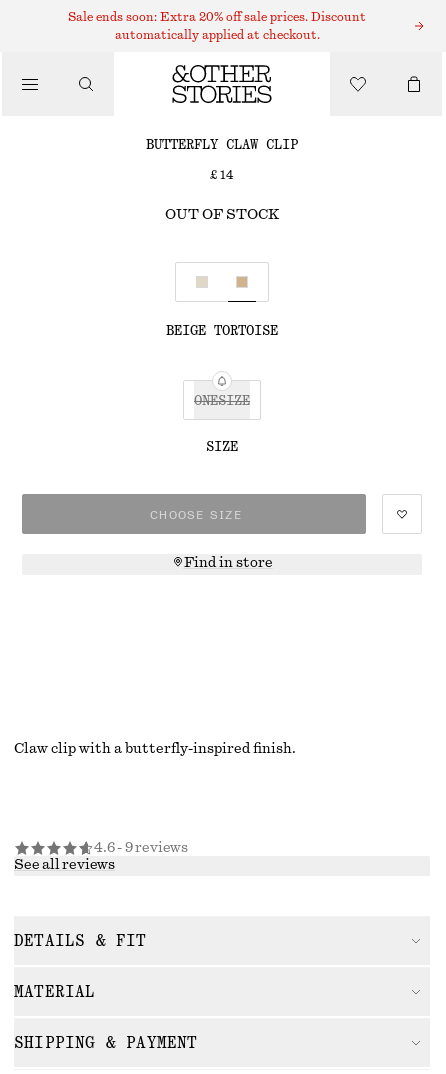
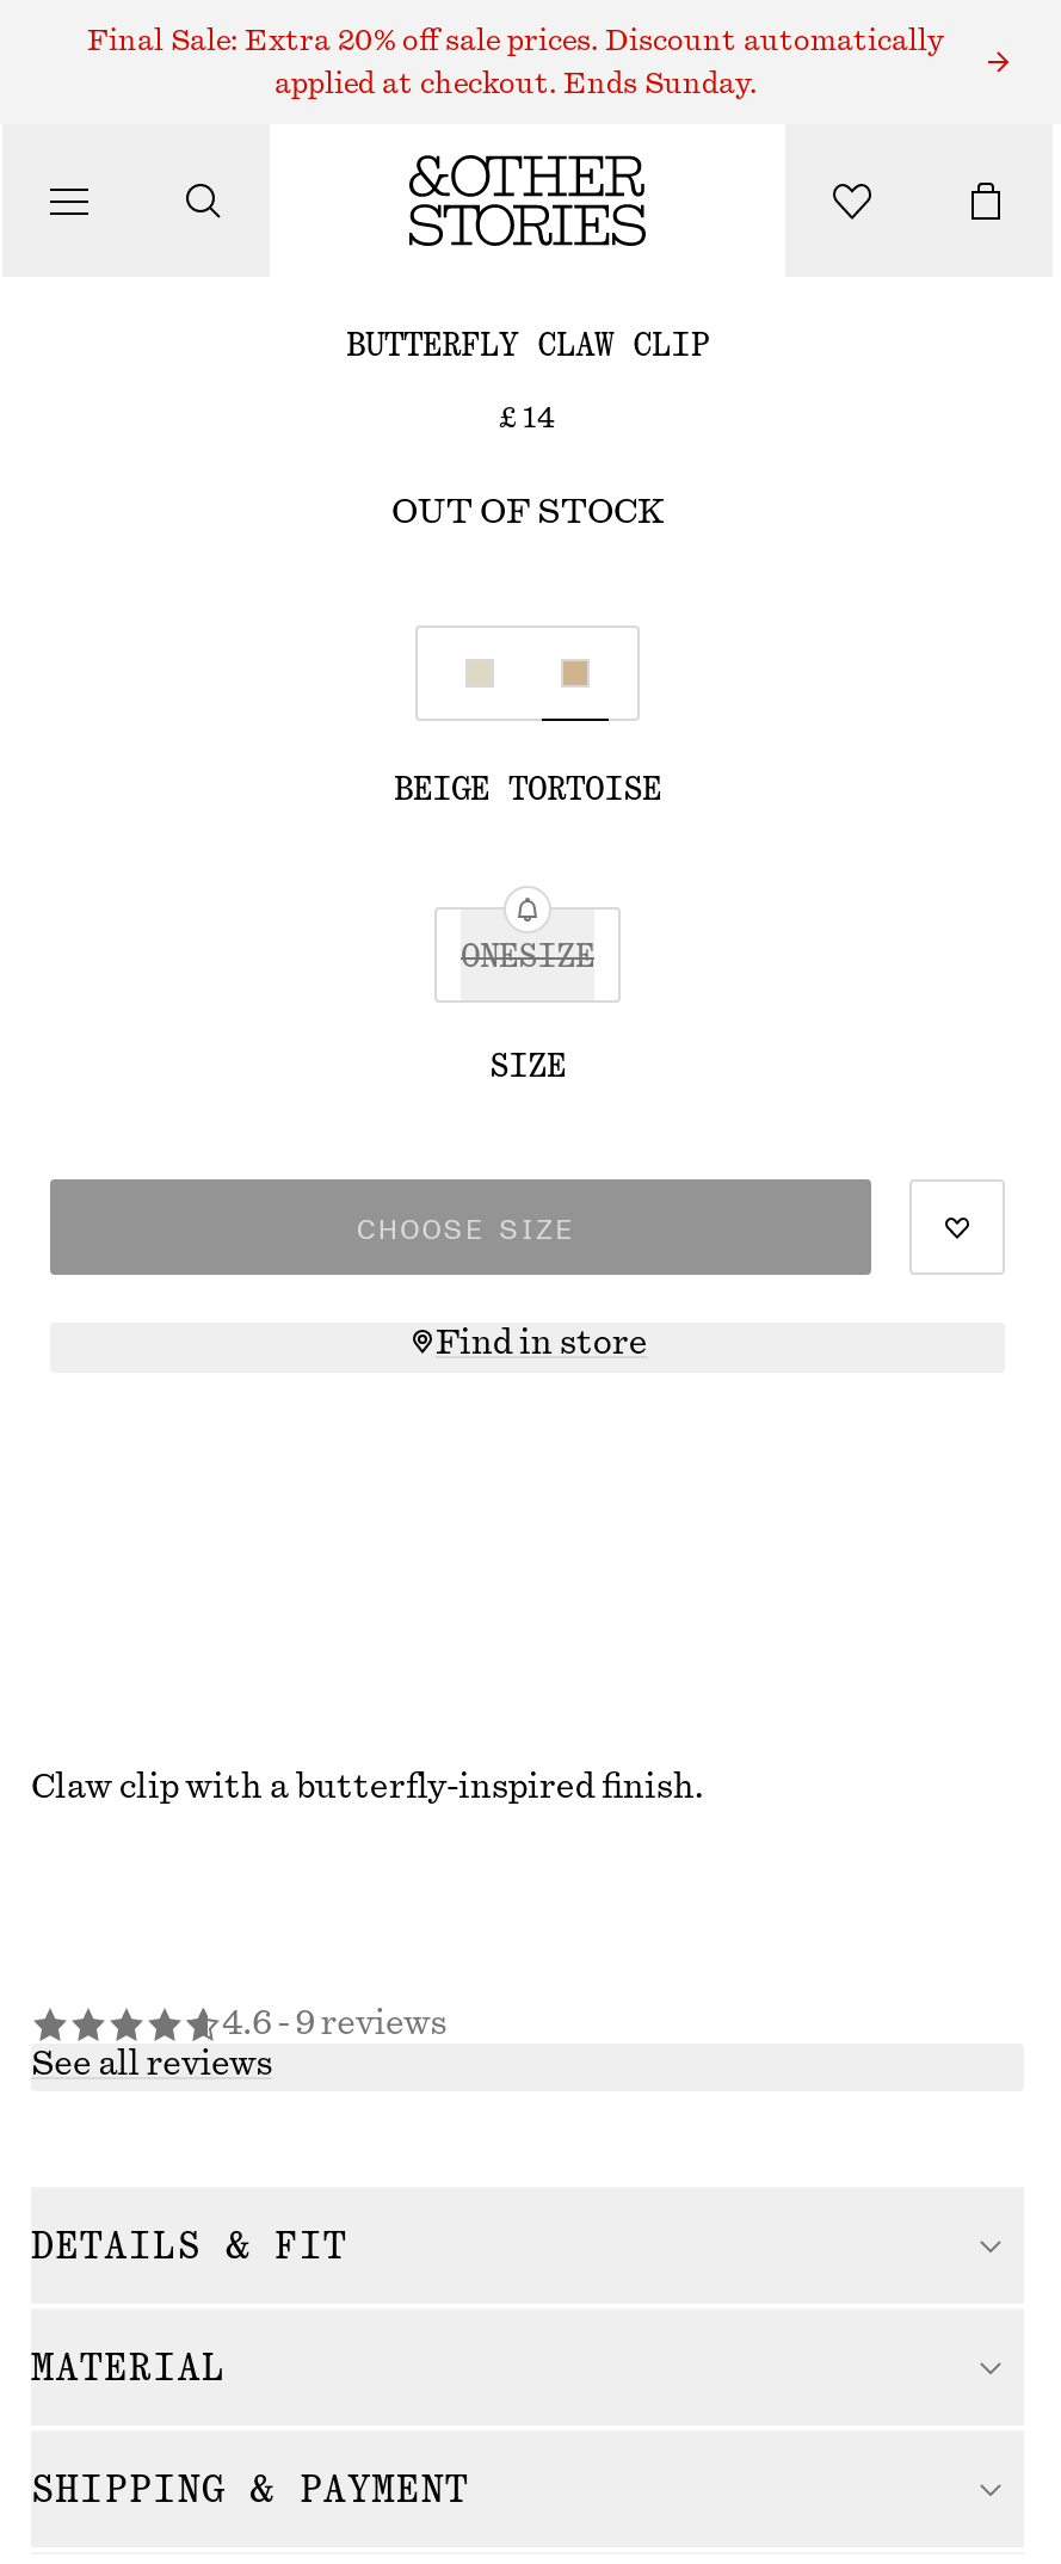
- Sale ends soon: Extra 20% off sale prices. Discount
+ Final Sale: Extra 20% off sale prices. Discount automatically

- automatically applied at checkout.
+ applied at checkout. Ends Sunday.
